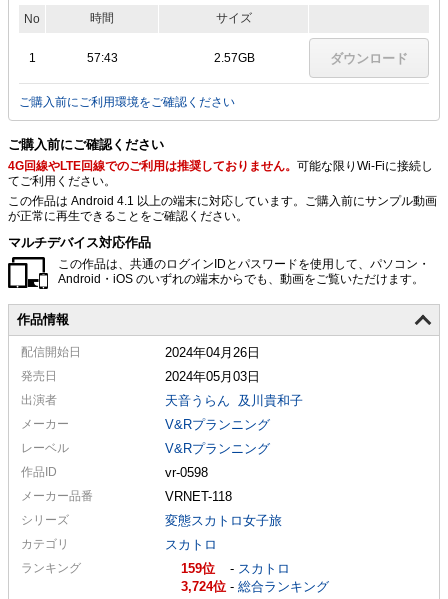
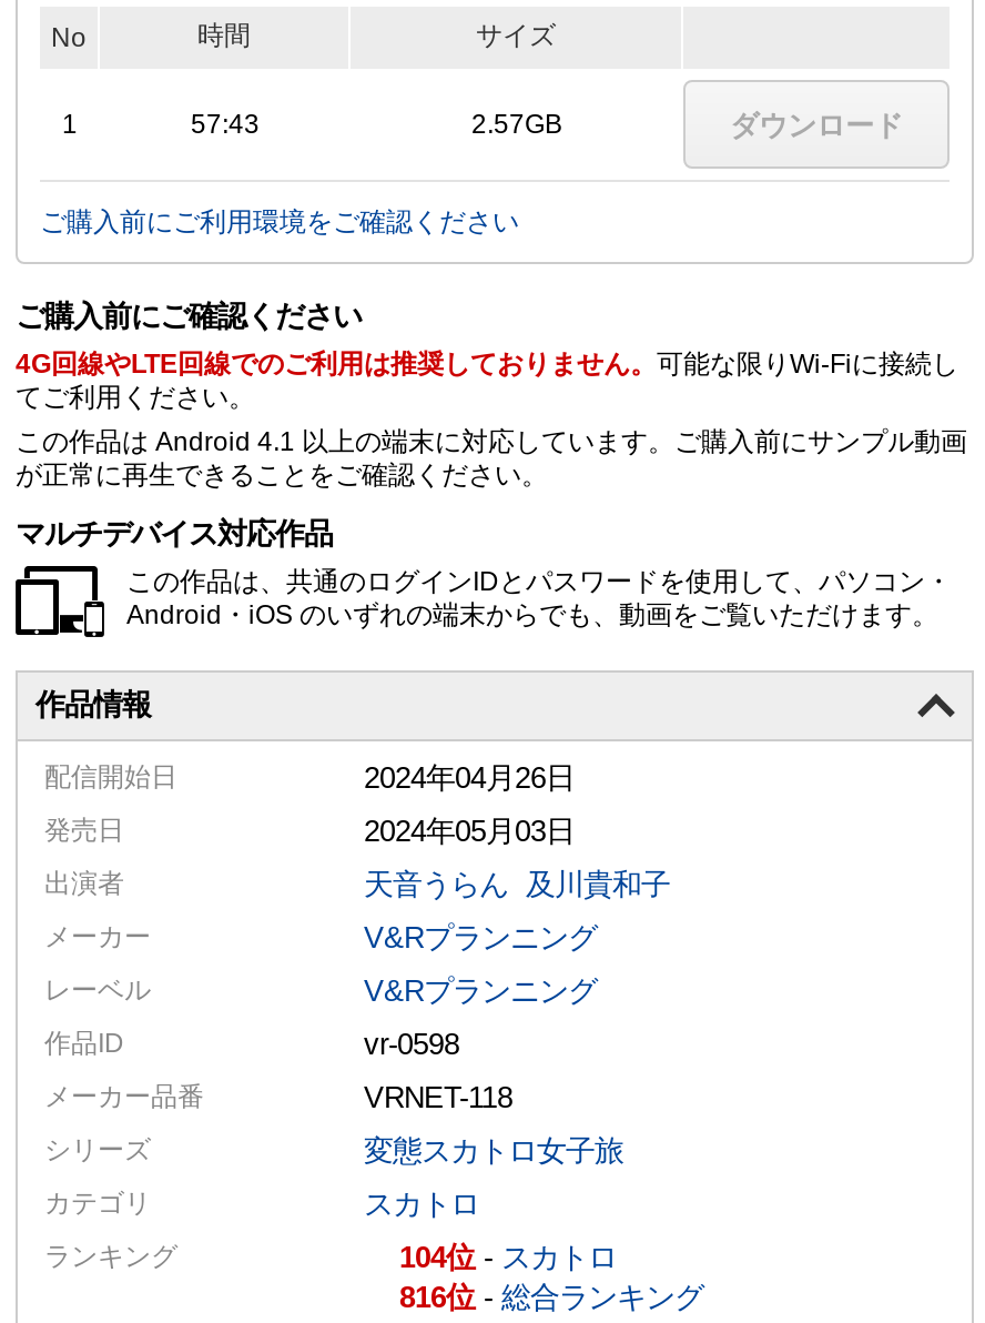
- 159 -スカトロ
+ 104 -スカトロ

- 3,724 -総合ランキング
+ 816 -総合ランキング
